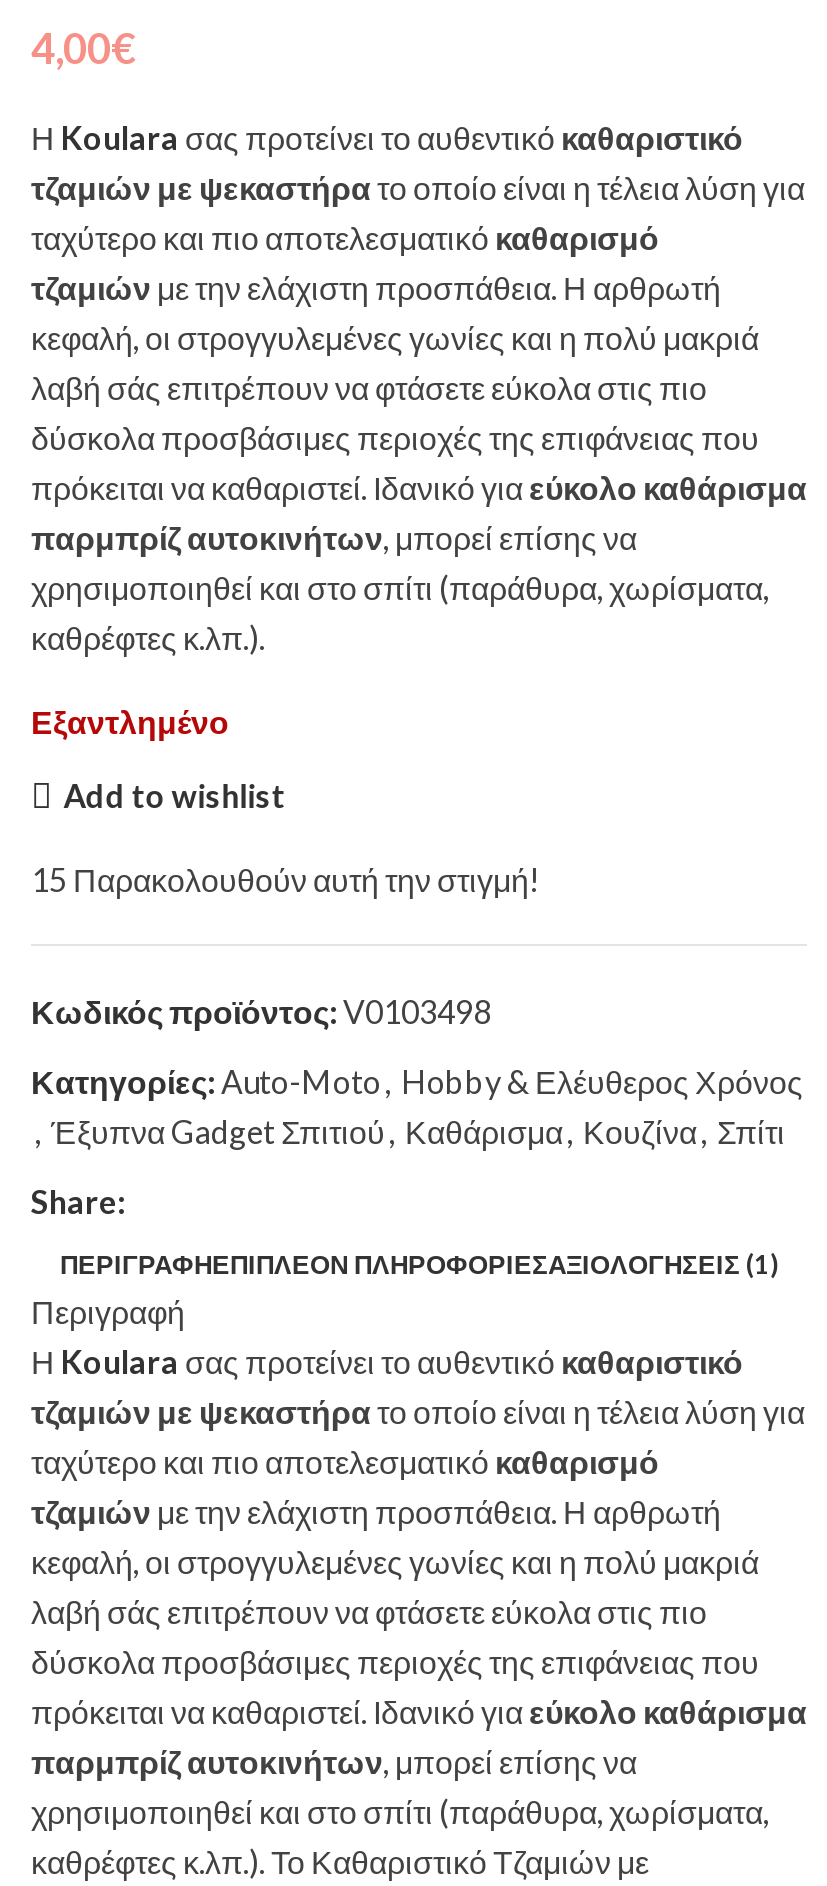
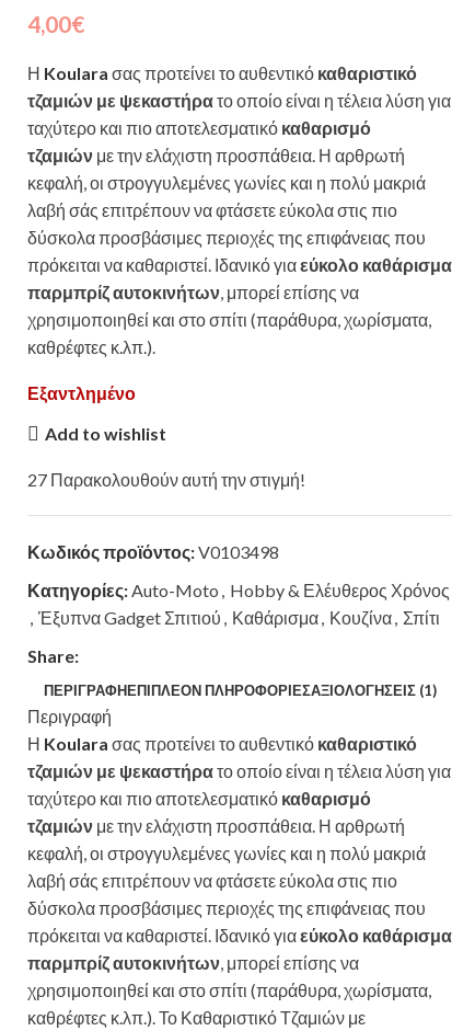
- 15 Παρακολουθούν αυτή την στιγμή!
+ 27 Παρακολουθούν αυτή την στιγμή!
